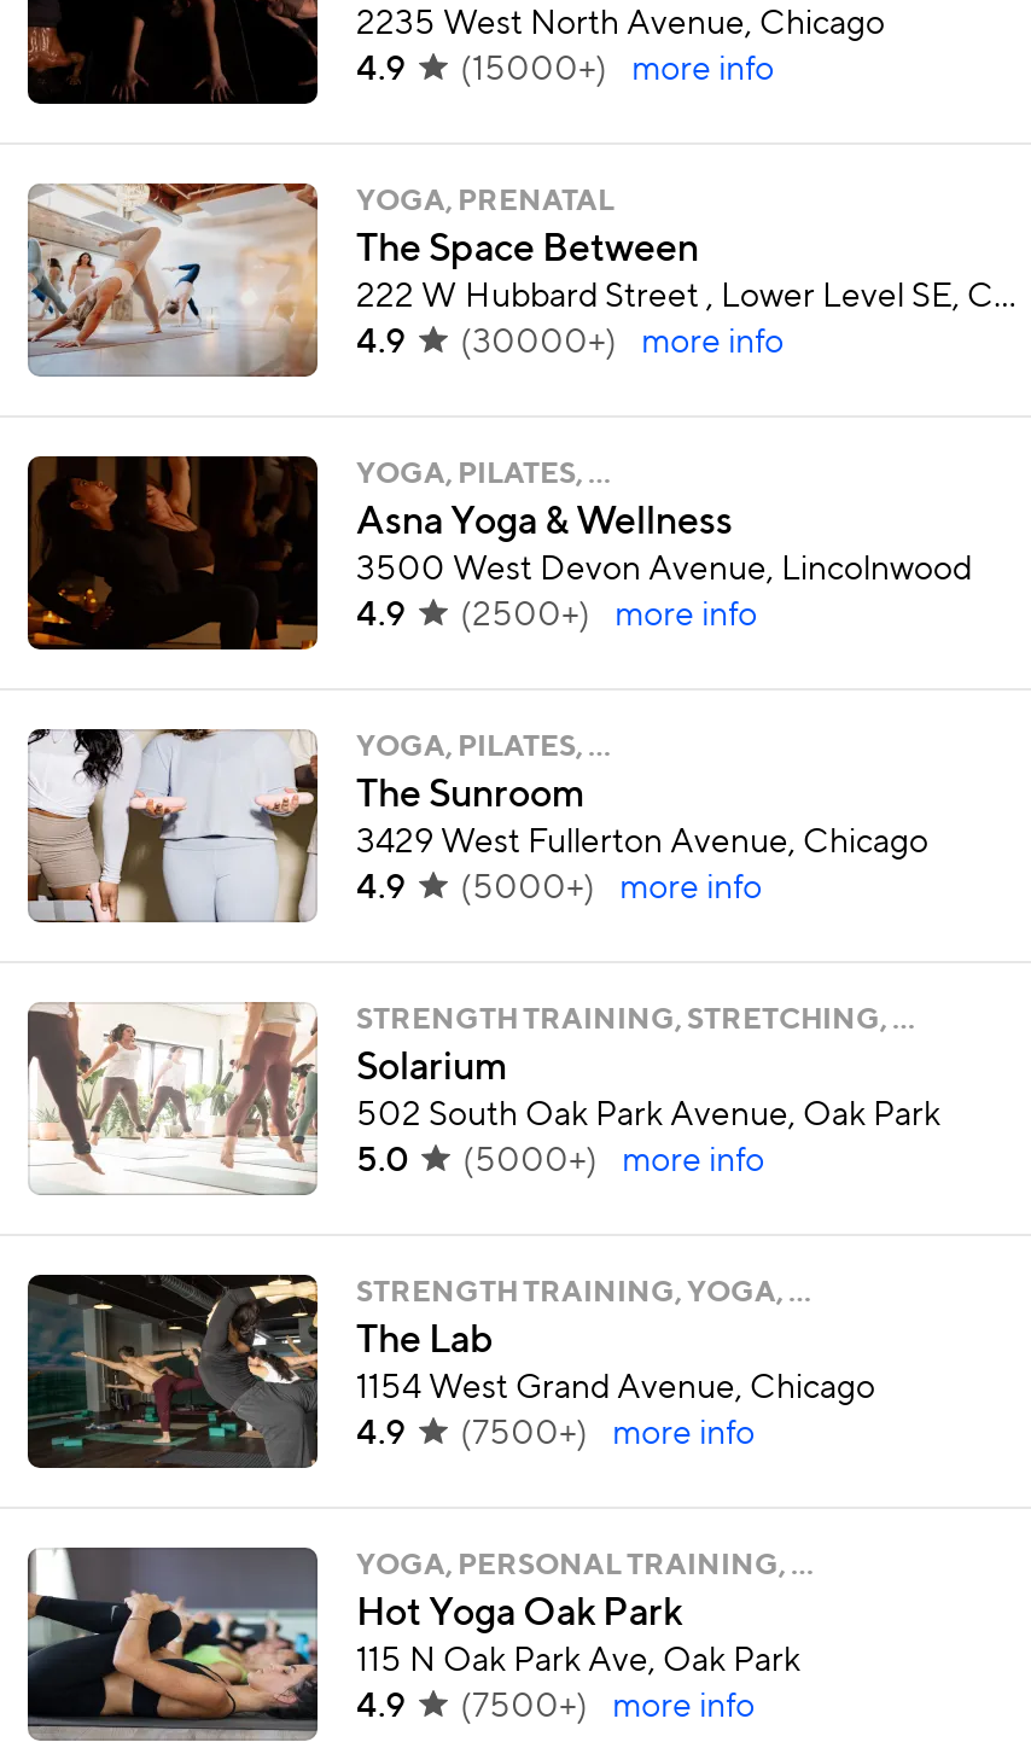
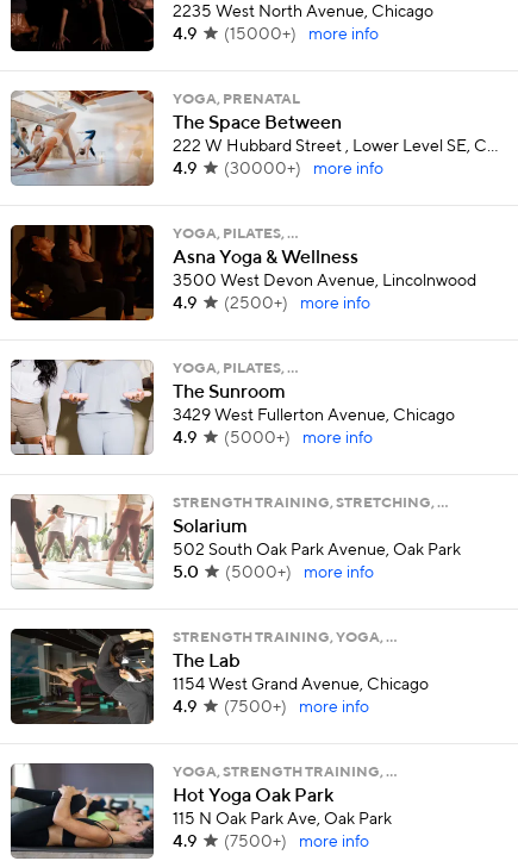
- YOGA, PERSONAL TRAINING, …
+ YOGA, STRENGTH TRAINING, …
